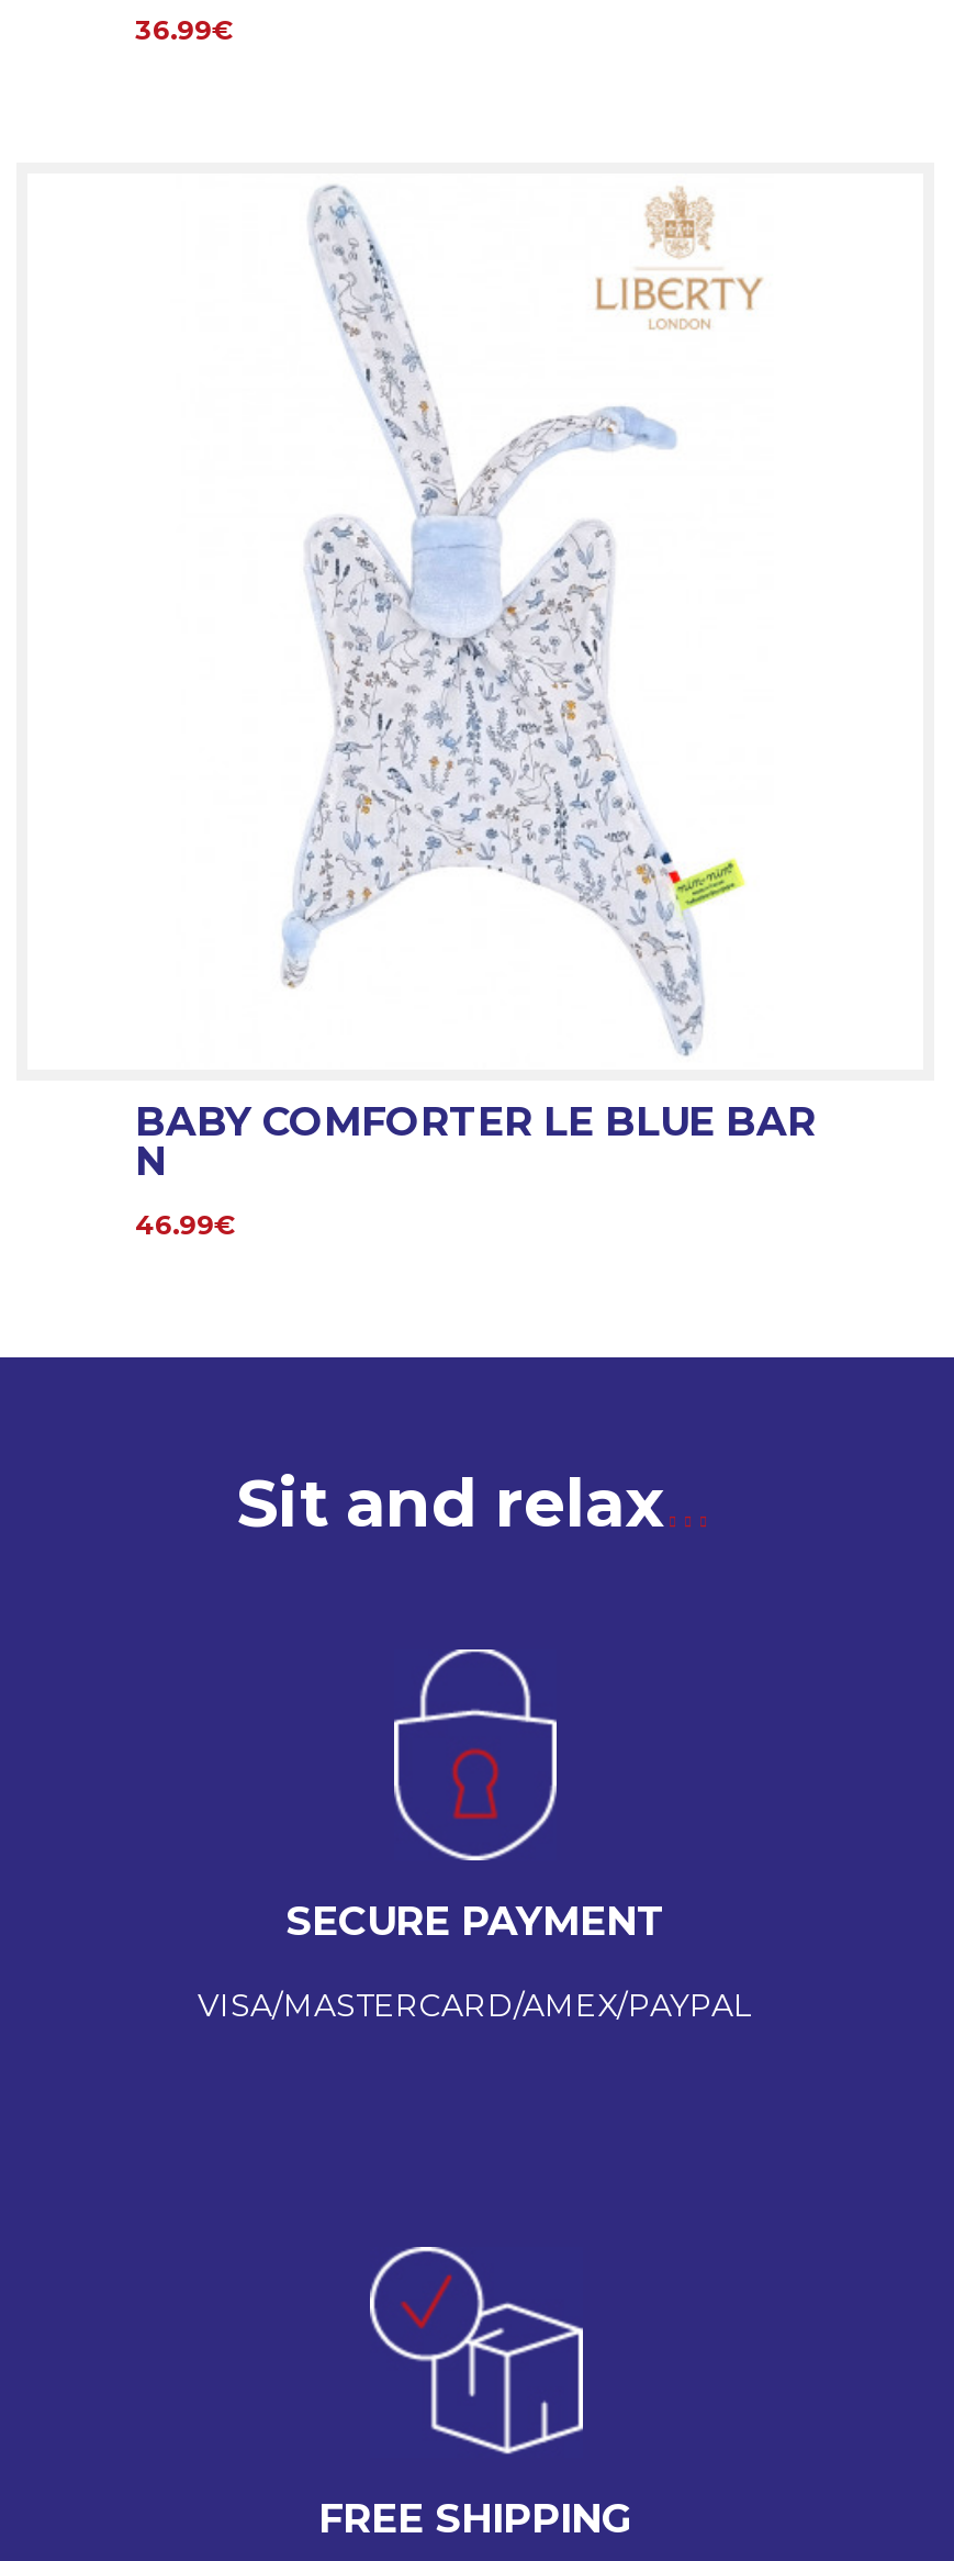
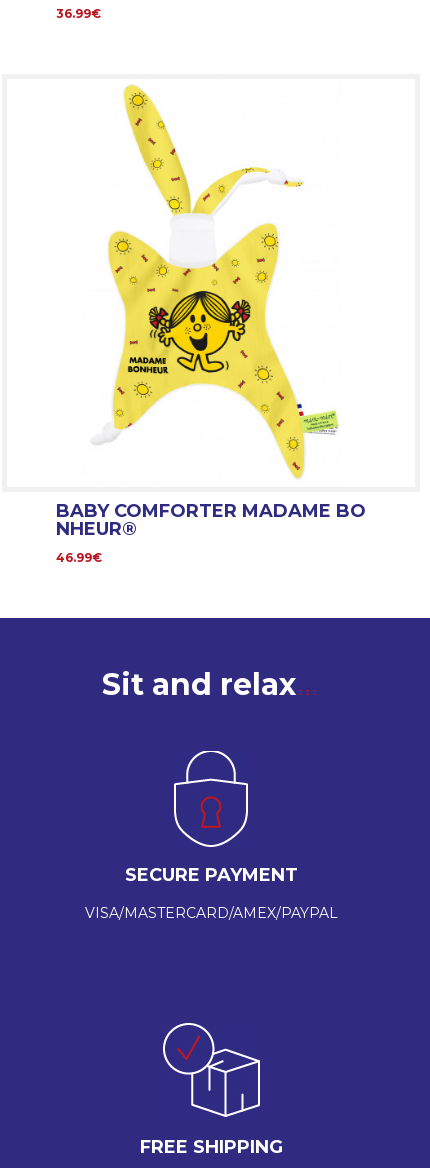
- [image]
- BABY COMFORTER LE BLUE BAR
- N
+ [image]
+ BABY COMFORTER MADAME BO
+ NHEUR®
